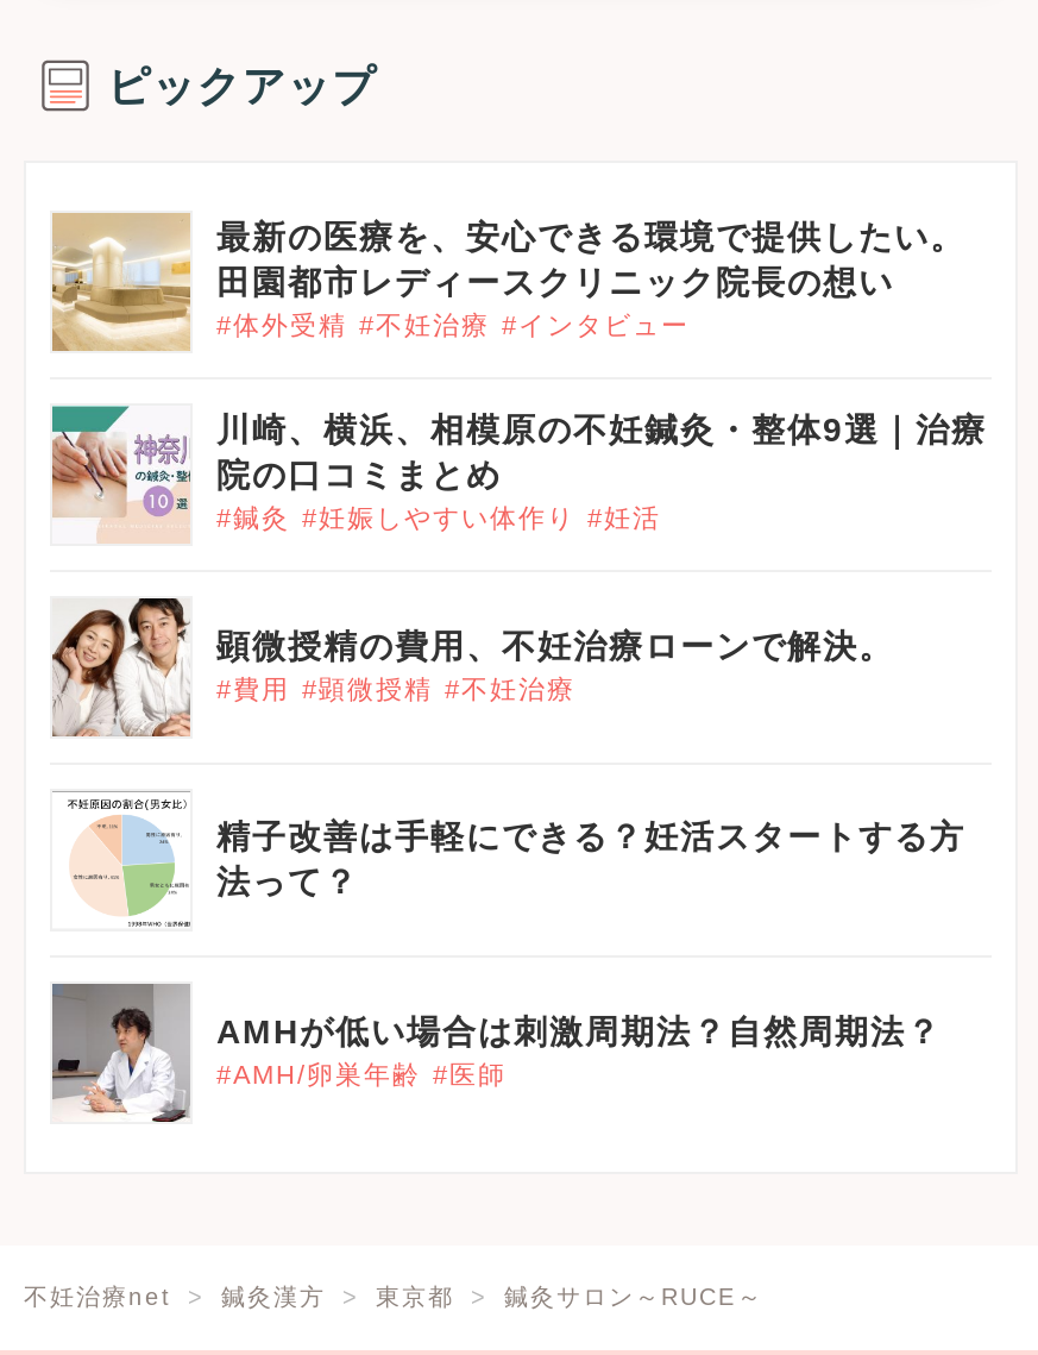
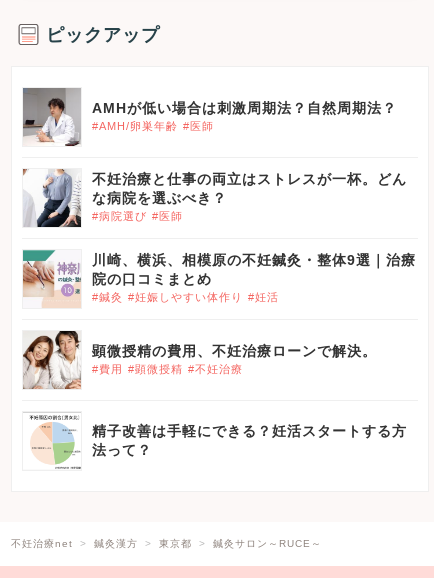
- [image]
- 最新の医療を、安心できる環境で提供したい。
- 田園都市レディースクリニック院長の想い
- #体外受精 #不妊治療 #インタビュー
+ [image]
+ 不妊治療と仕事の両立はストレスが一杯。どん
+ な病院を選ぶべき？
+ #病院選び #医師

moved down: [image] | 川崎、横浜、相模原の不妊鍼灸・整体9選｜治療 | 院の口コミまとめ | #鍼灸 #妊娠しやすい体作り #妊活 | 顕微授精の費用、不妊治療ローンで解決。 | #費用 #顕微授精 #不妊治療 | 精子改善は手軽にできる？妊活スタートする方 | 法って？

moved up: [image] | AMHが低い場合は刺激周期法？自然周期法？ | #AMH/卵巣年齢 #医師
